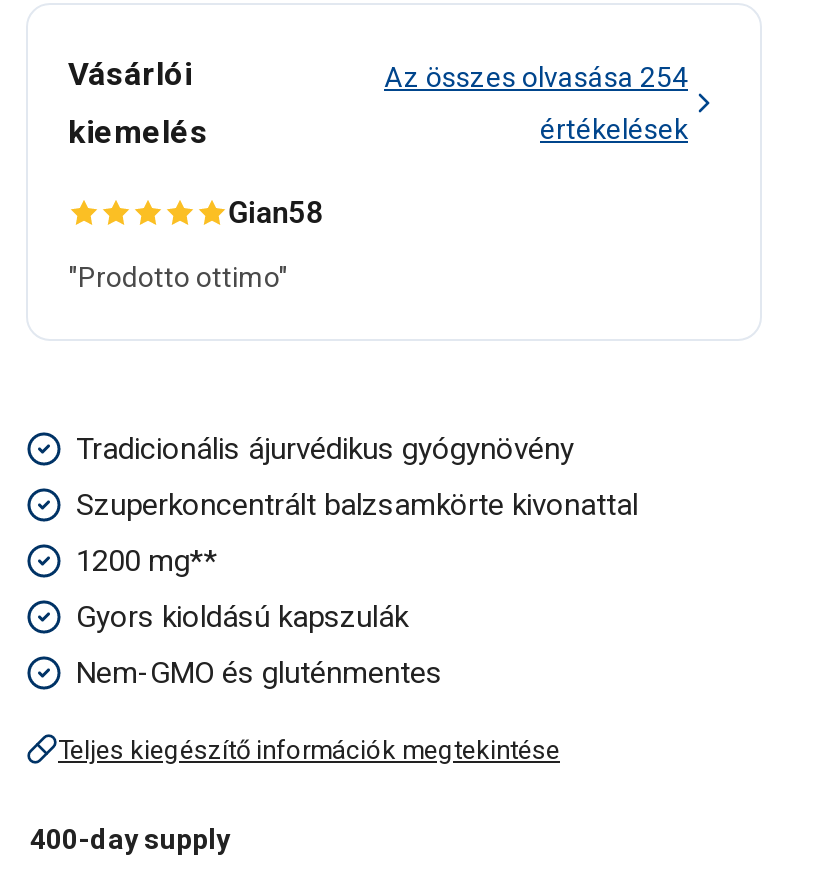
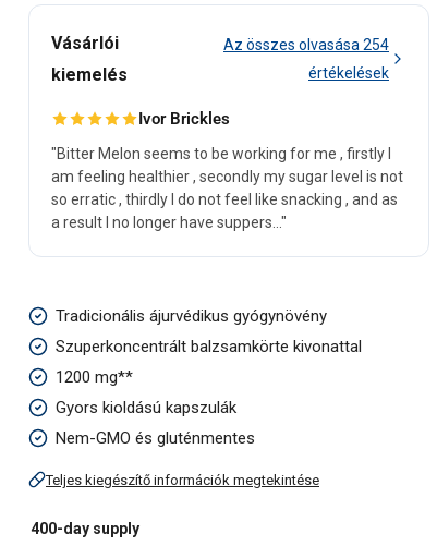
- Gian58
+ Ivor Brickles

- "Prodotto ottimo"
+ "Bitter Melon seems to be working for me , firstly I
+ am feeling healthier , secondly my sugar level is not
+ so erratic , thirdly I do not feel like snacking , and as
+ a result I no longer have suppers..."
